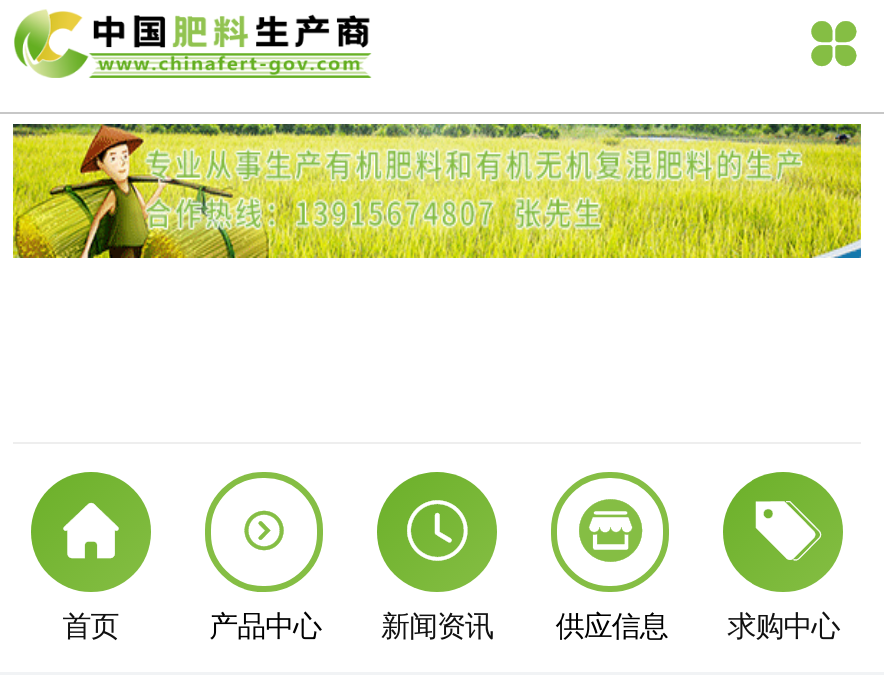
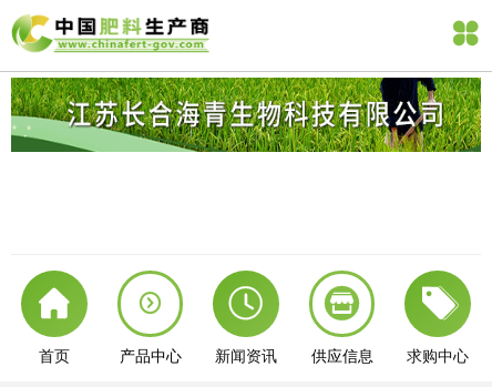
- [image]
+ [image]
